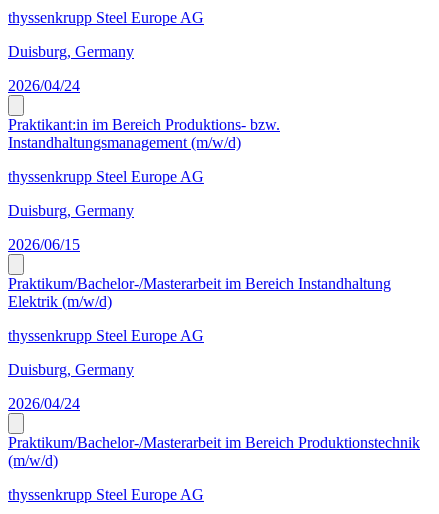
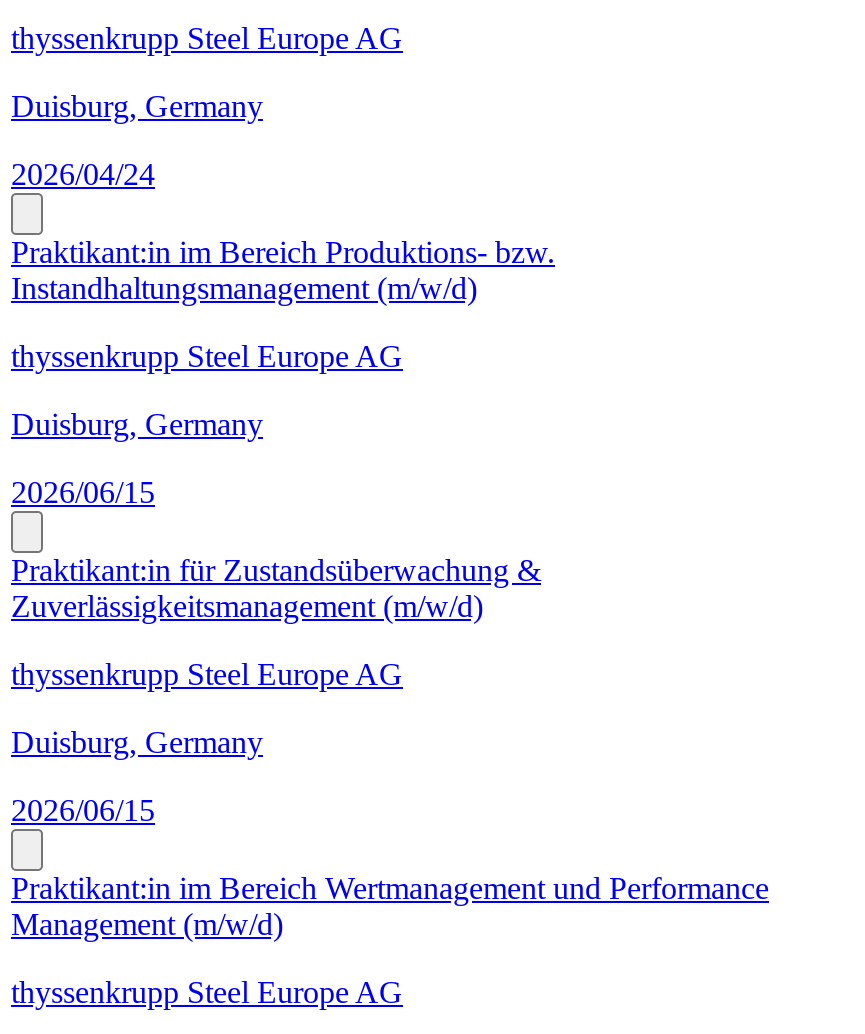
- Praktikum/Bachelor-/Masterarbeit im Bereich Instandhaltung
- Elektrik (m/w/d)
+ Praktikant:in für Zustandsüberwachung &
+ Zuverlässigkeitsmanagement (m/w/d)

- 2026/04/24
+ 2026/06/15

- Praktikum/Bachelor-/Masterarbeit im Bereich Produktionstechnik
- (m/w/d)
+ Praktikant:in im Bereich Wertmanagement und Performance
+ Management (m/w/d)
